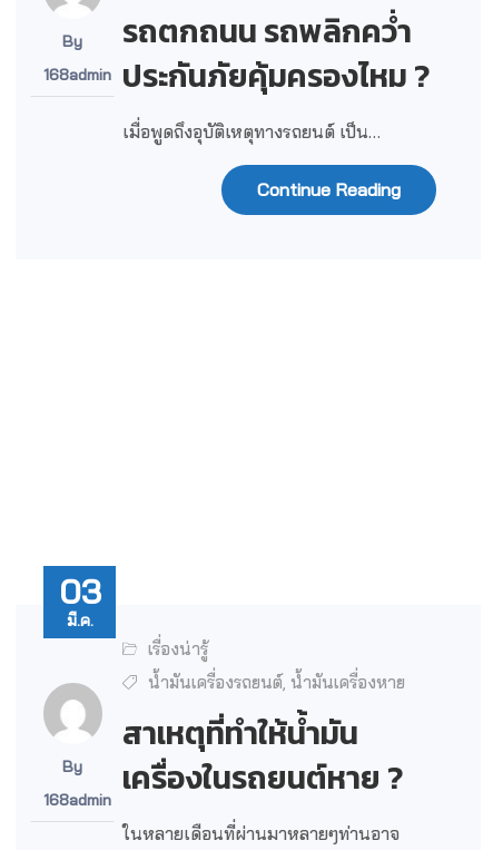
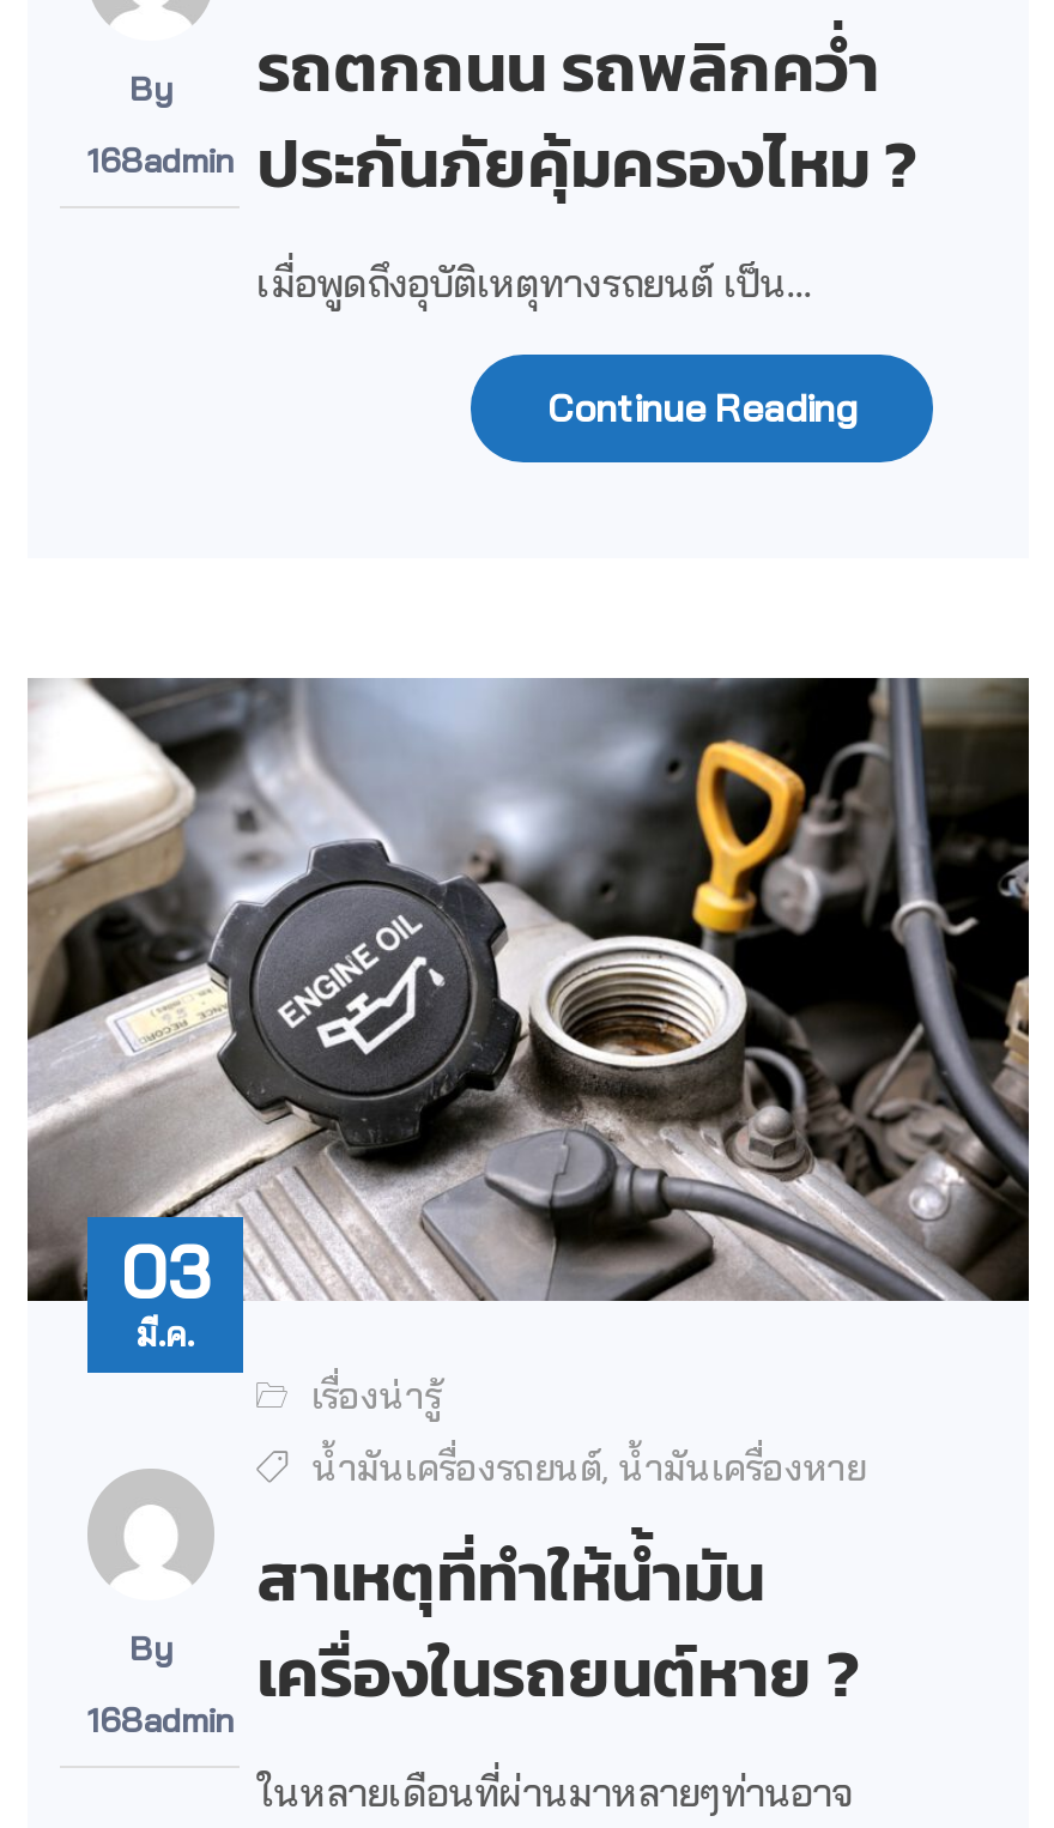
+ [image]
